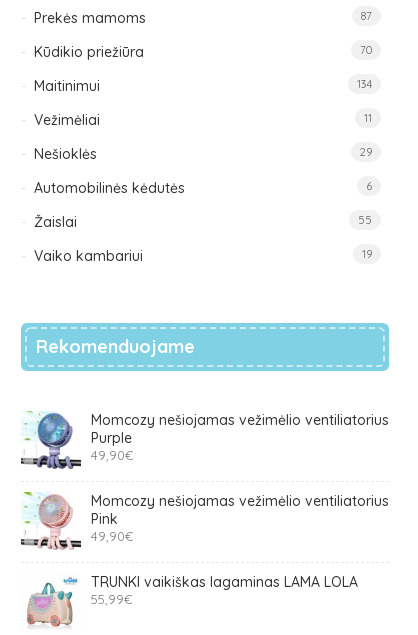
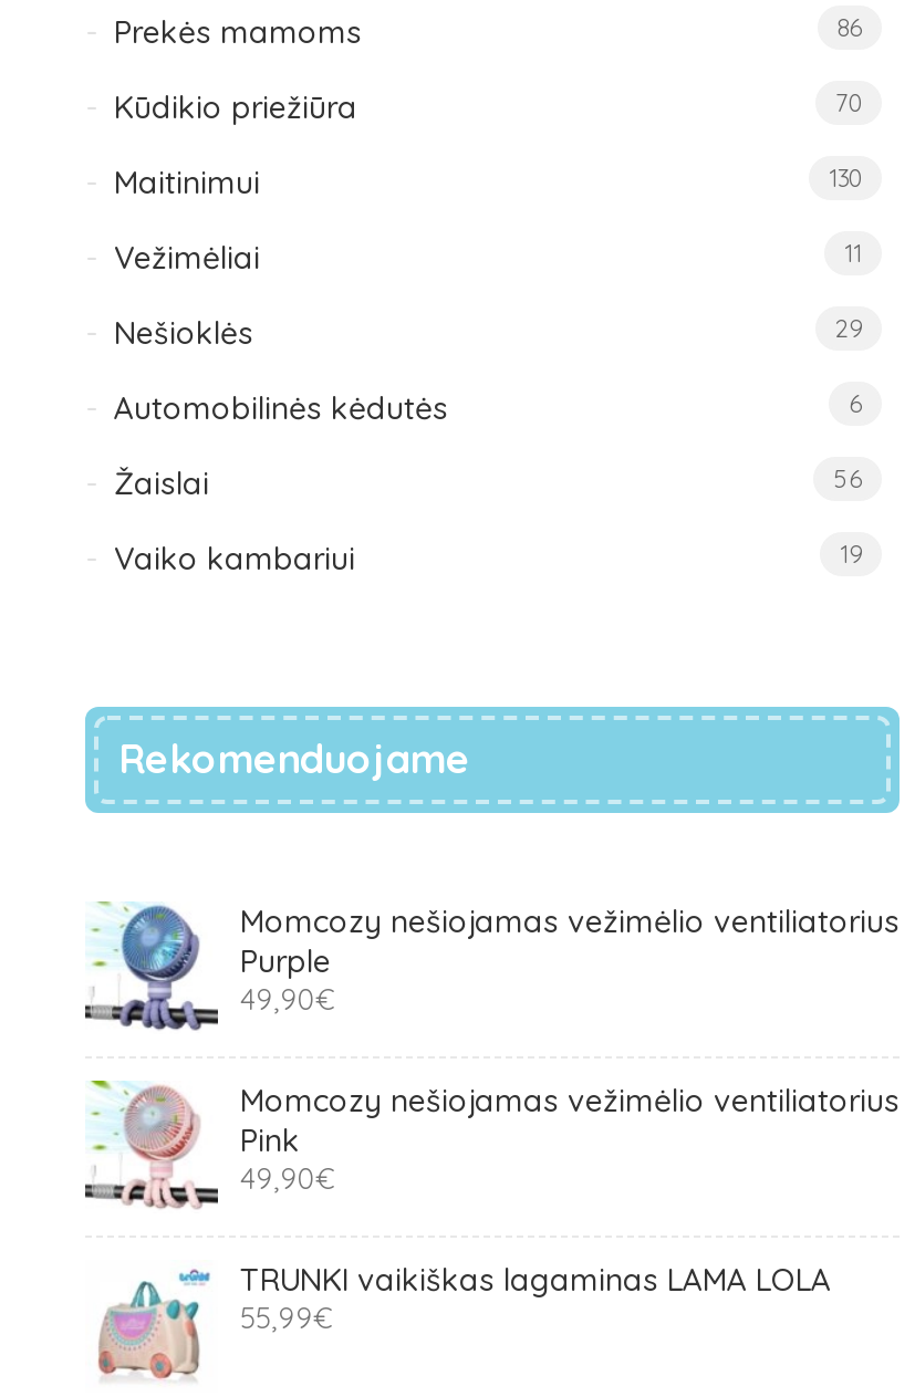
- 87
+ 86

- 134
+ 130

- 55
+ 56
